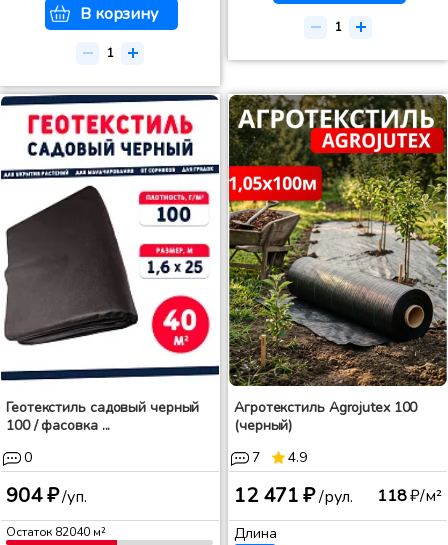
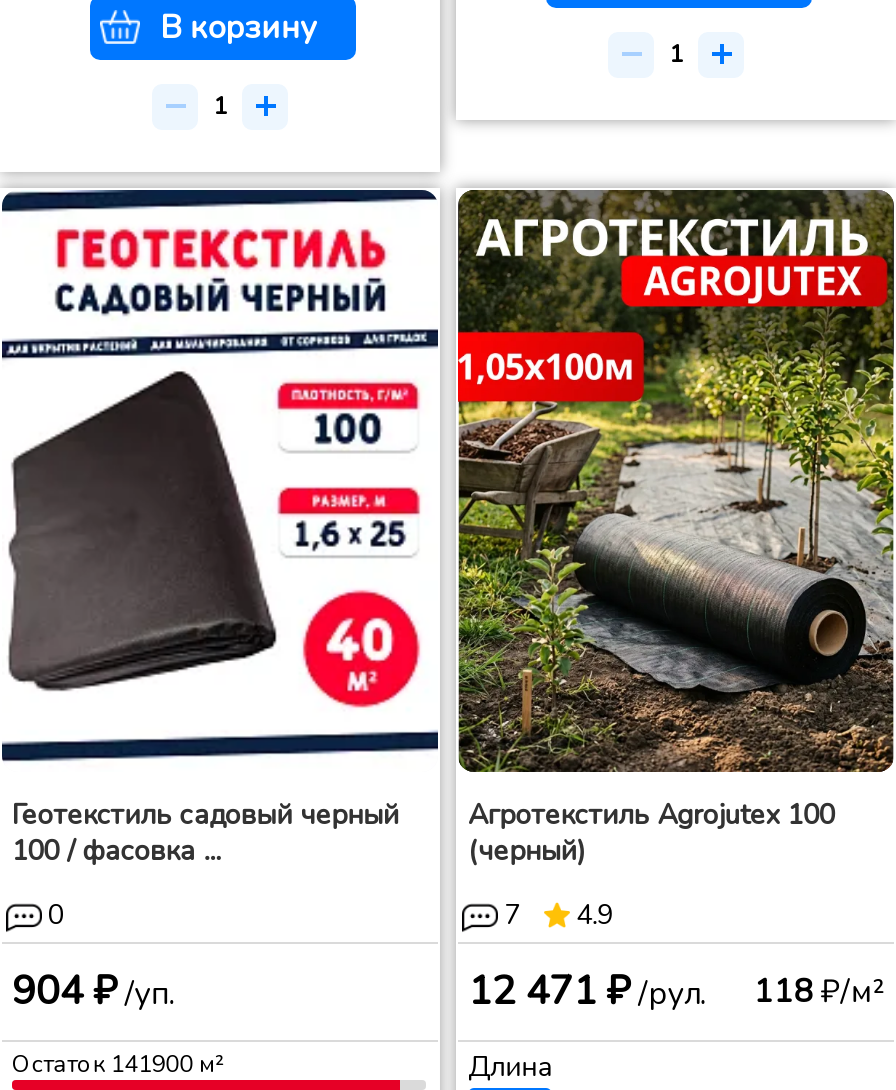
- Остаток 82040 м²
+ Остаток 141900 м²
